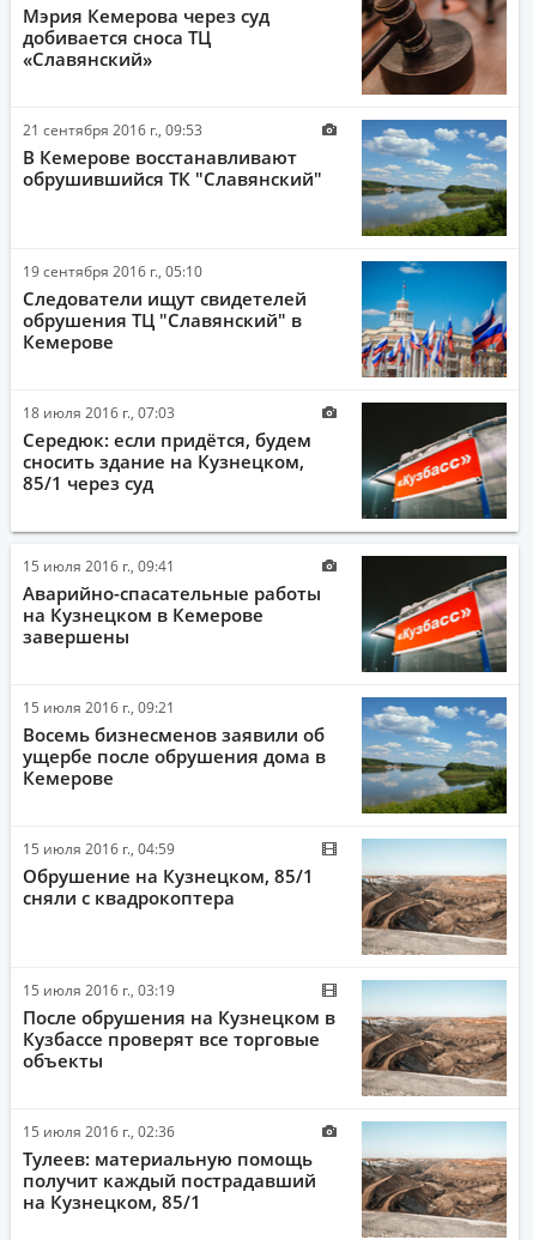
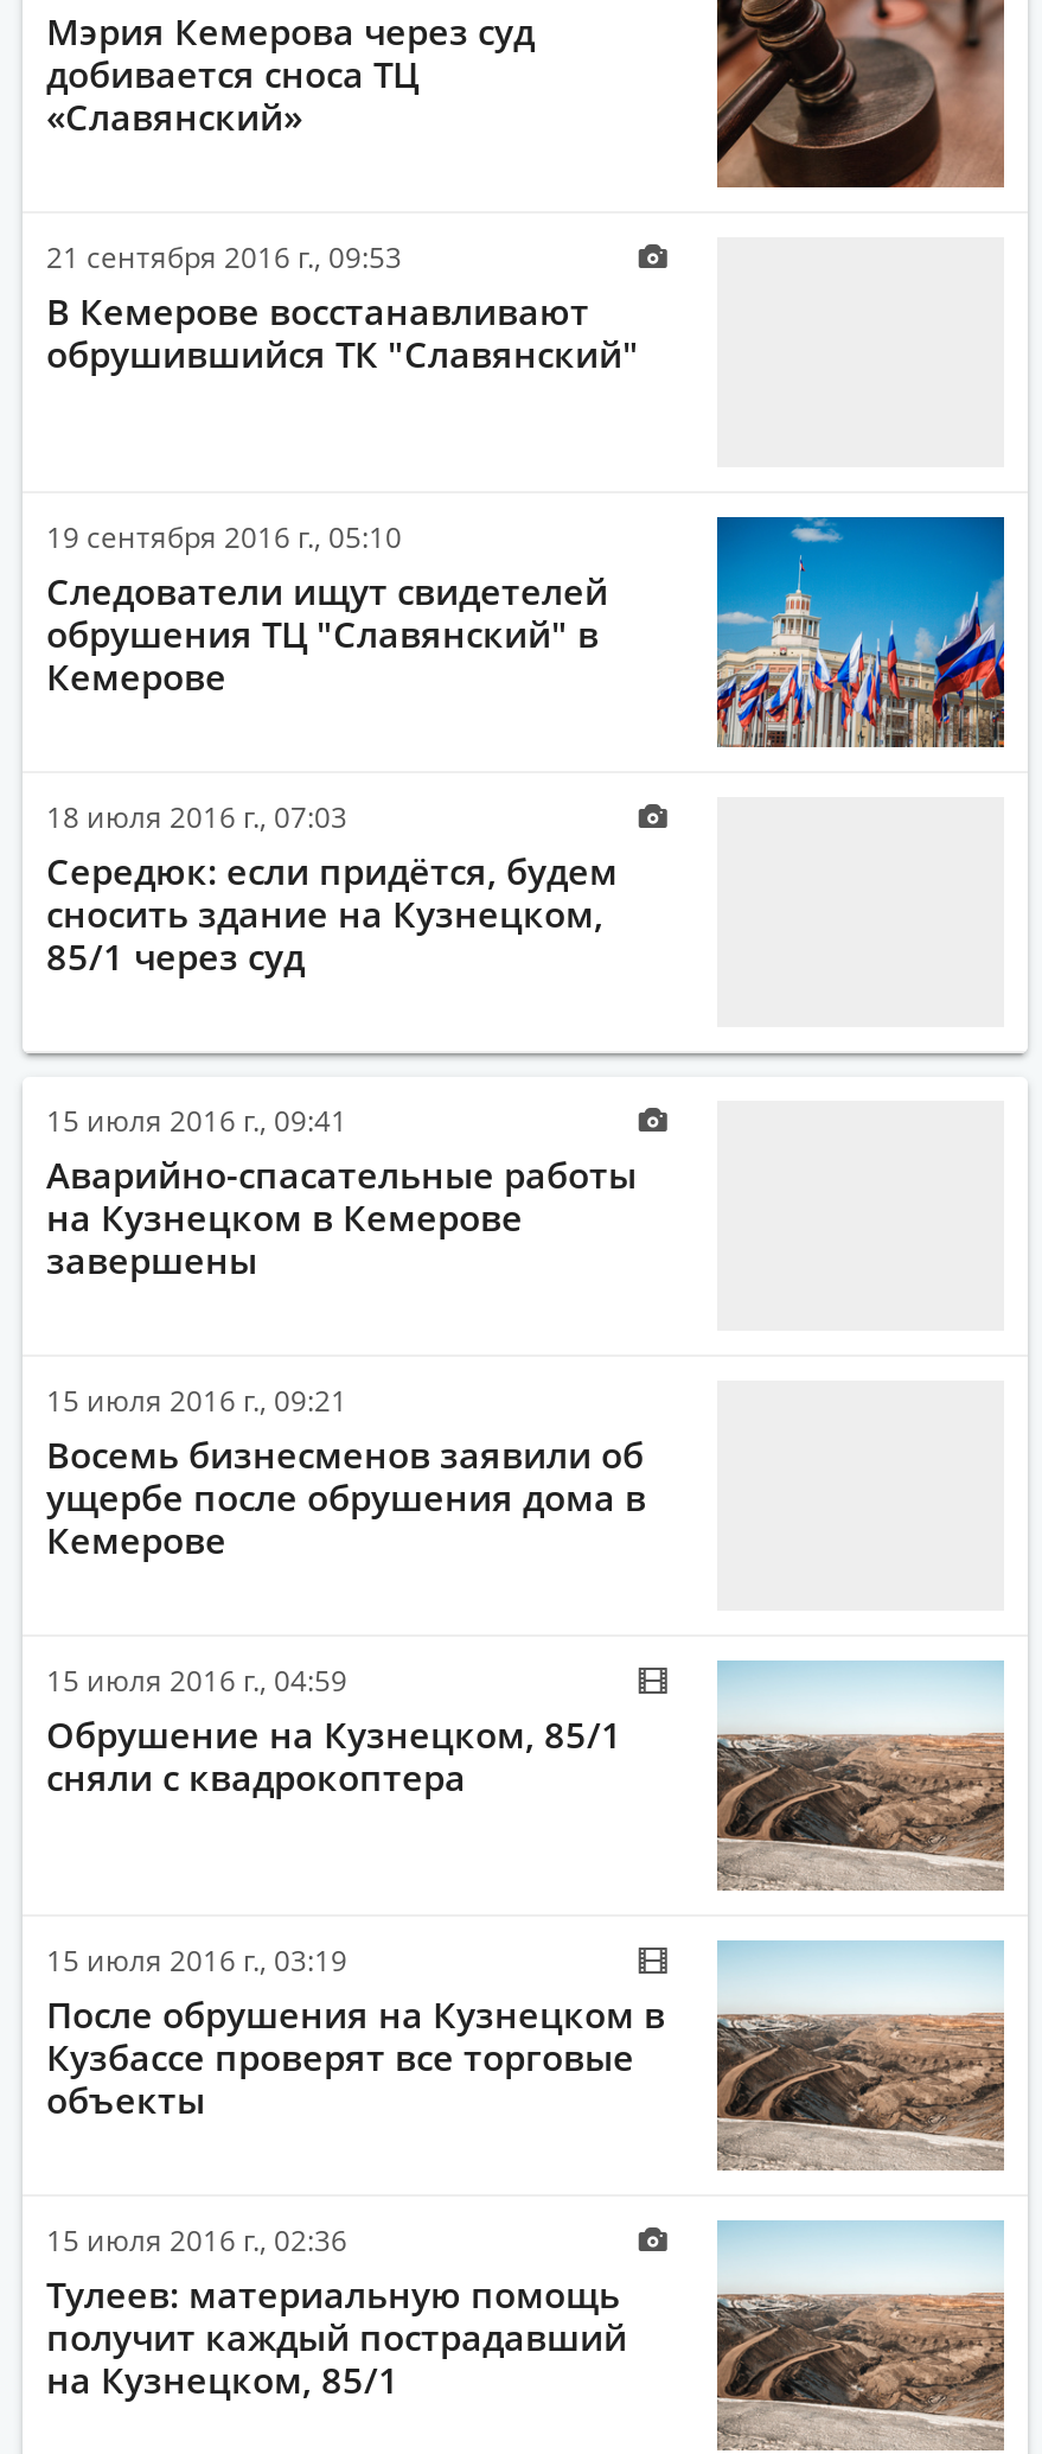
- [image]

- [image]

- [image]

- [image]
